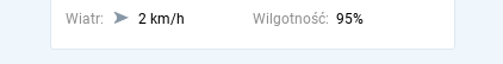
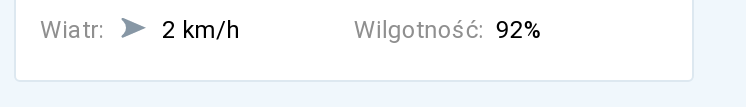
- Wilgotność: 95%
+ Wilgotność: 92%
